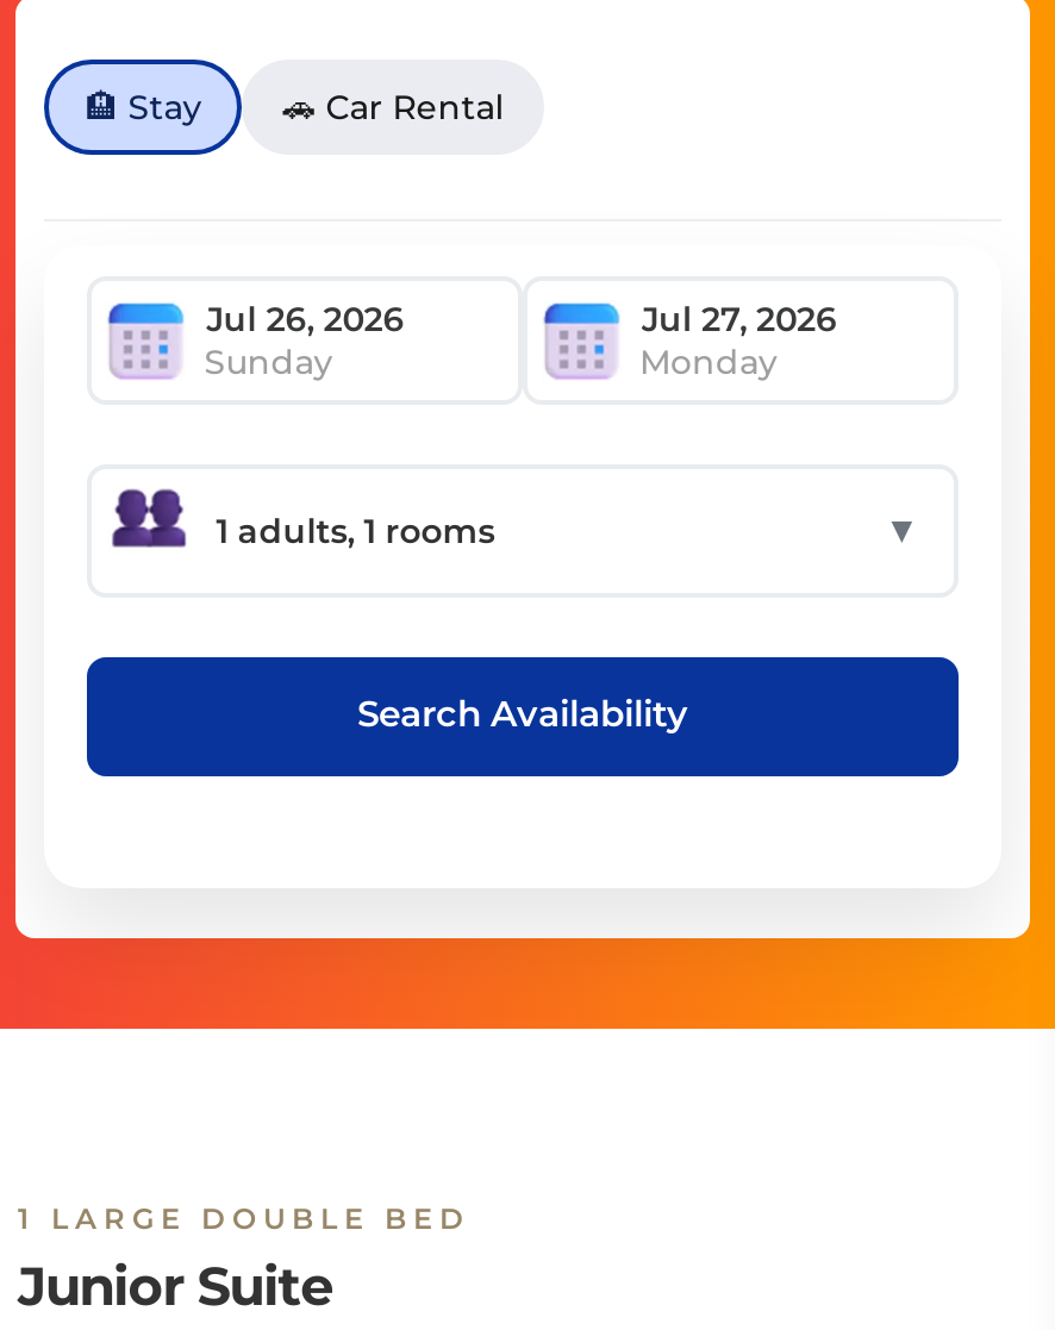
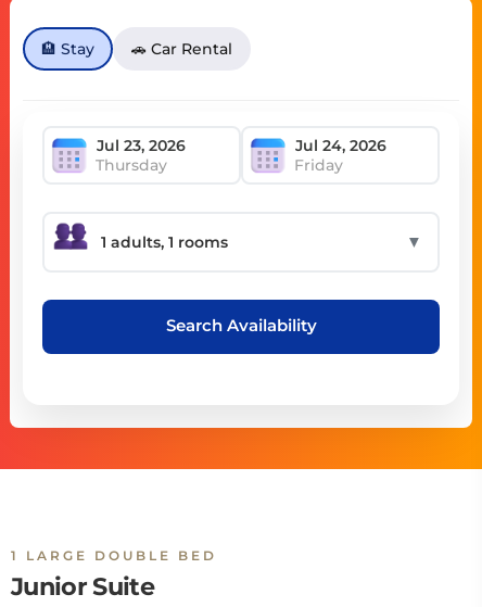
- Sunday
- Monday
+ Thursday
+ Friday
